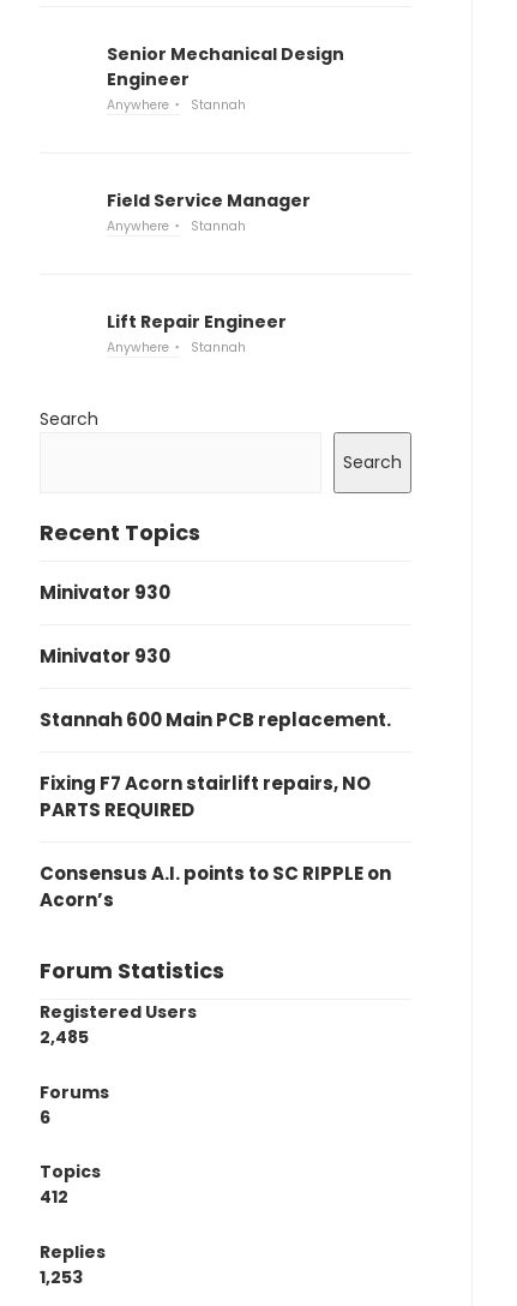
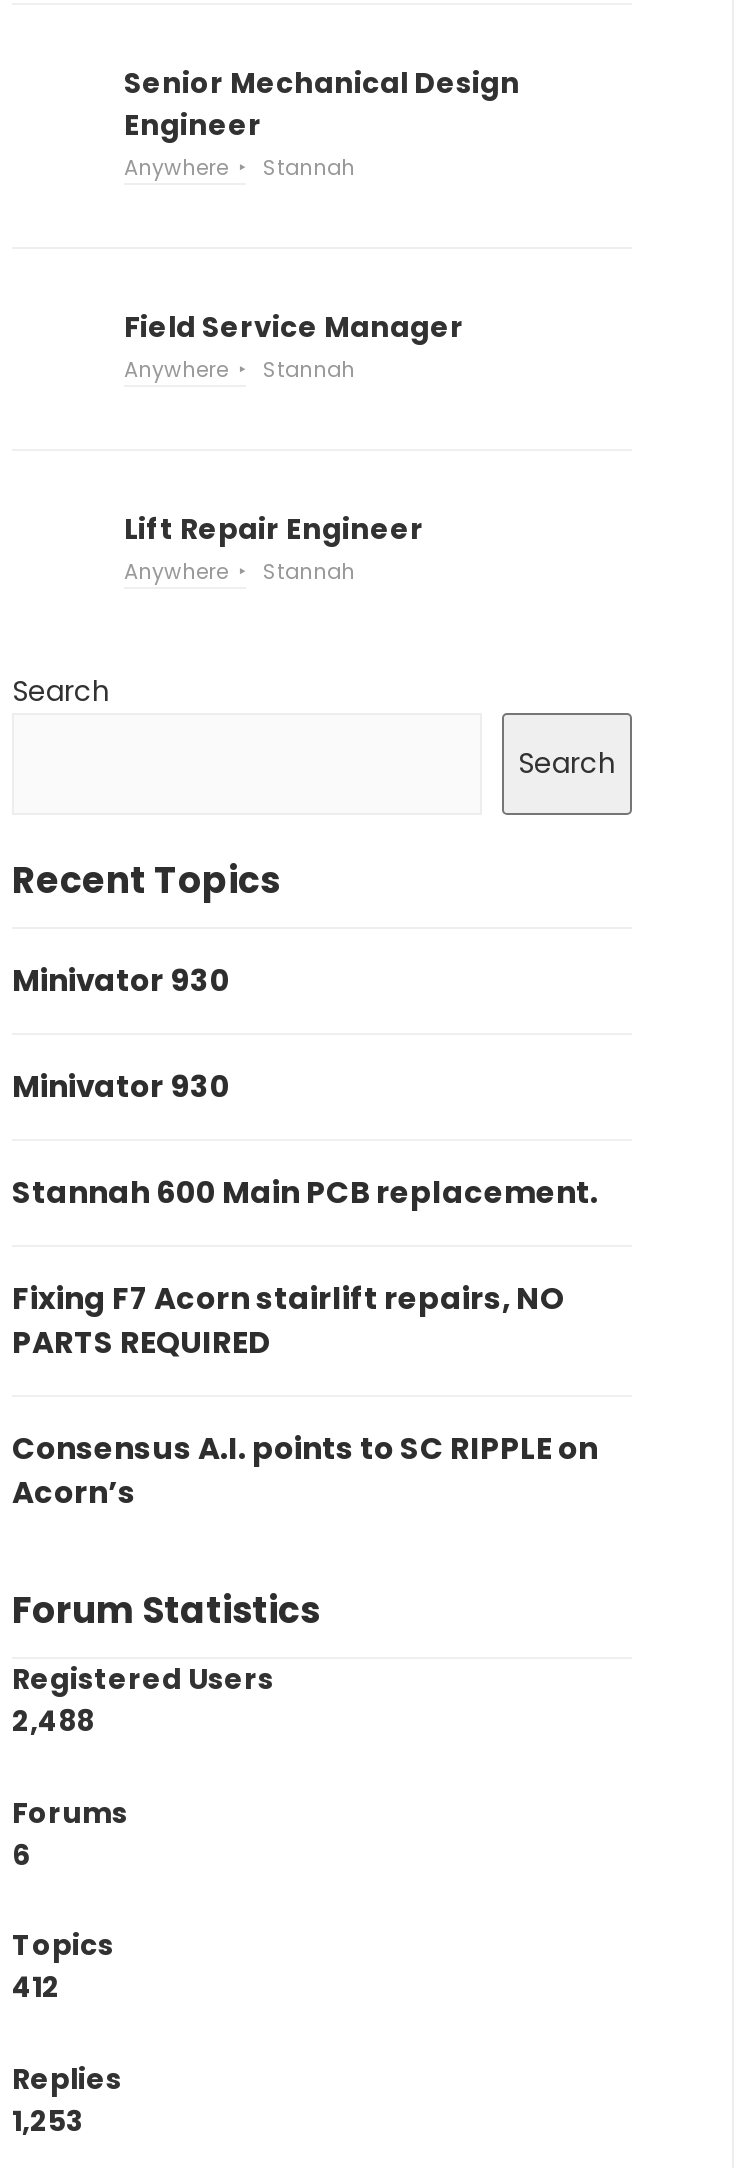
- 2,485
+ 2,488
